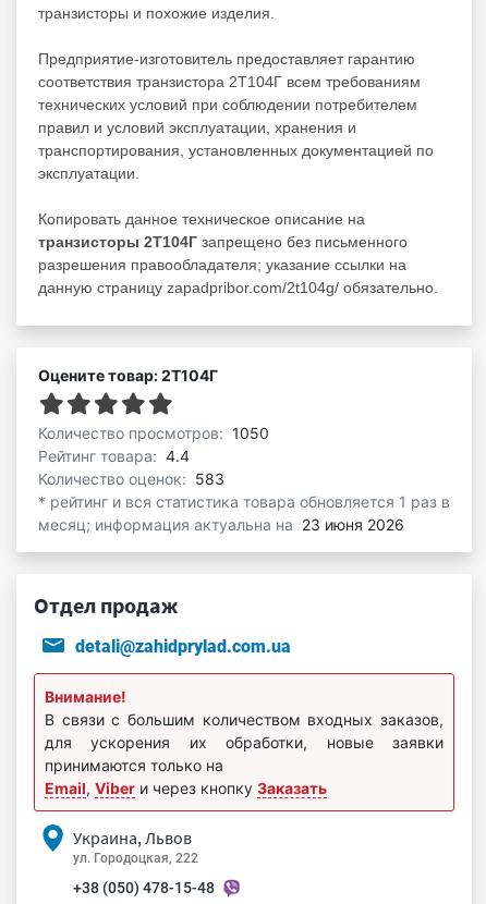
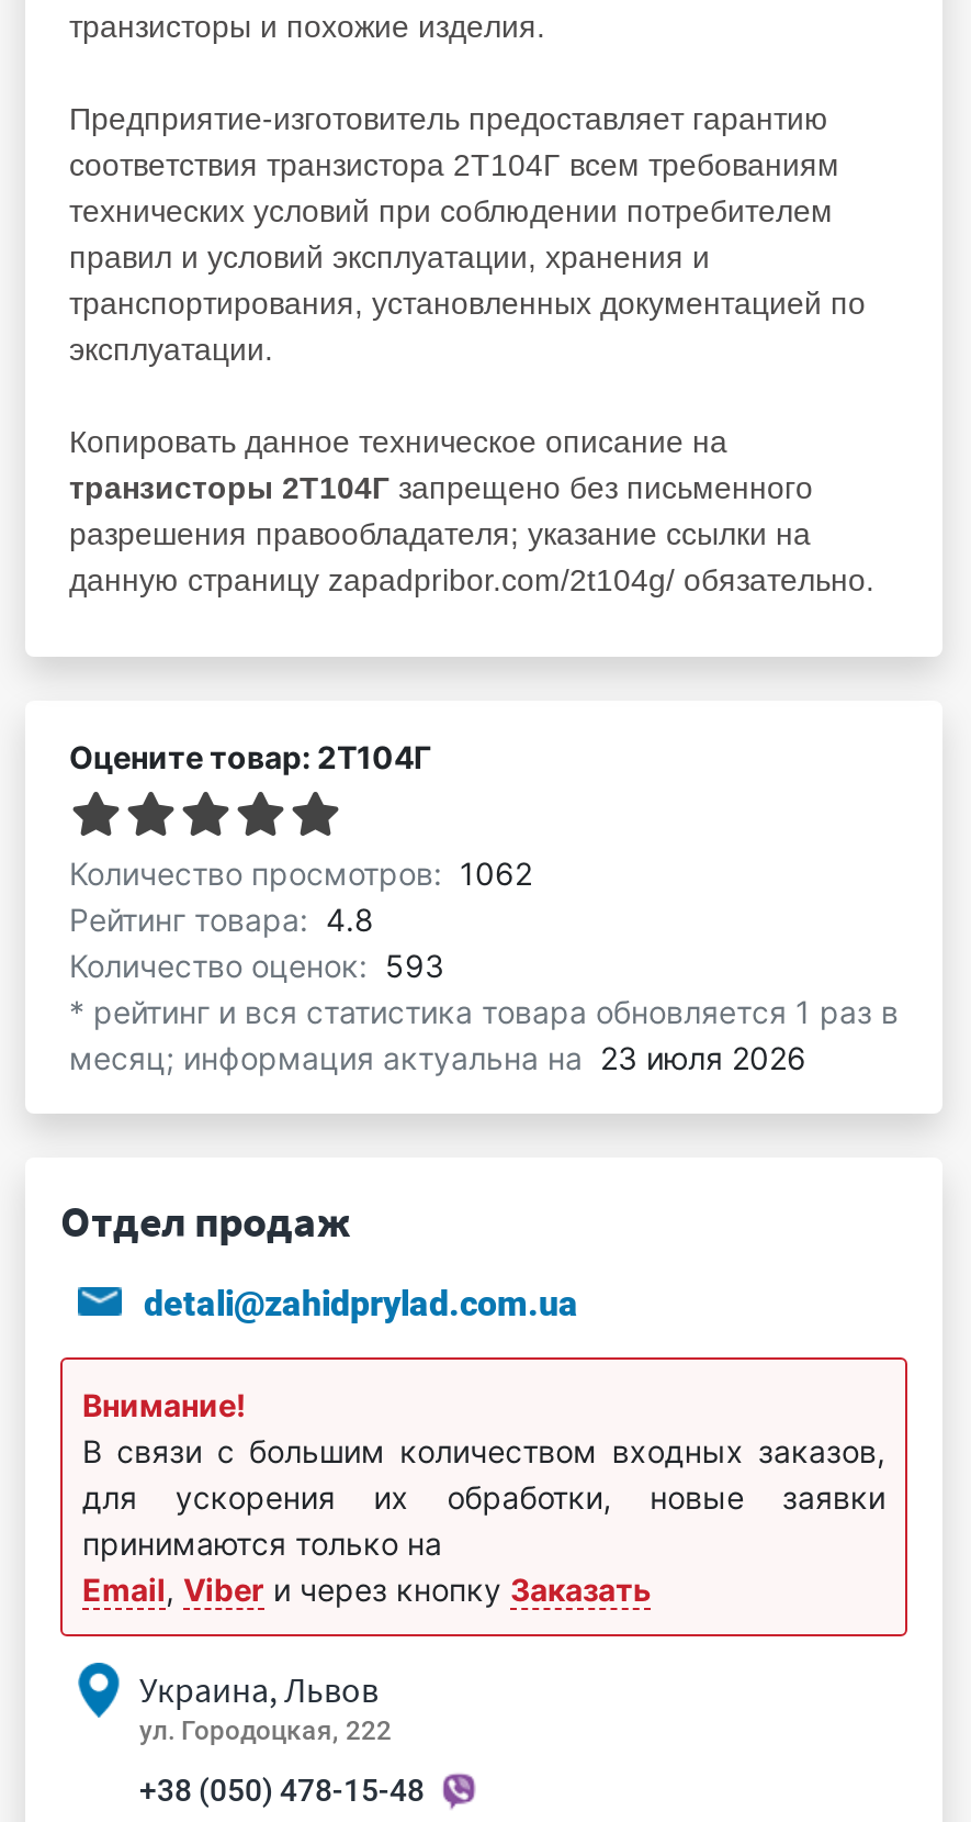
- Количество просмотров: 1050
+ Количество просмотров: 1062

- Рейтинг товара: 4.4
+ Рейтинг товара: 4.8

- Количество оценок: 583
+ Количество оценок: 593

- месяц; информация актуальна на 23 июня 2026
+ месяц; информация актуальна на 23 июля 2026
